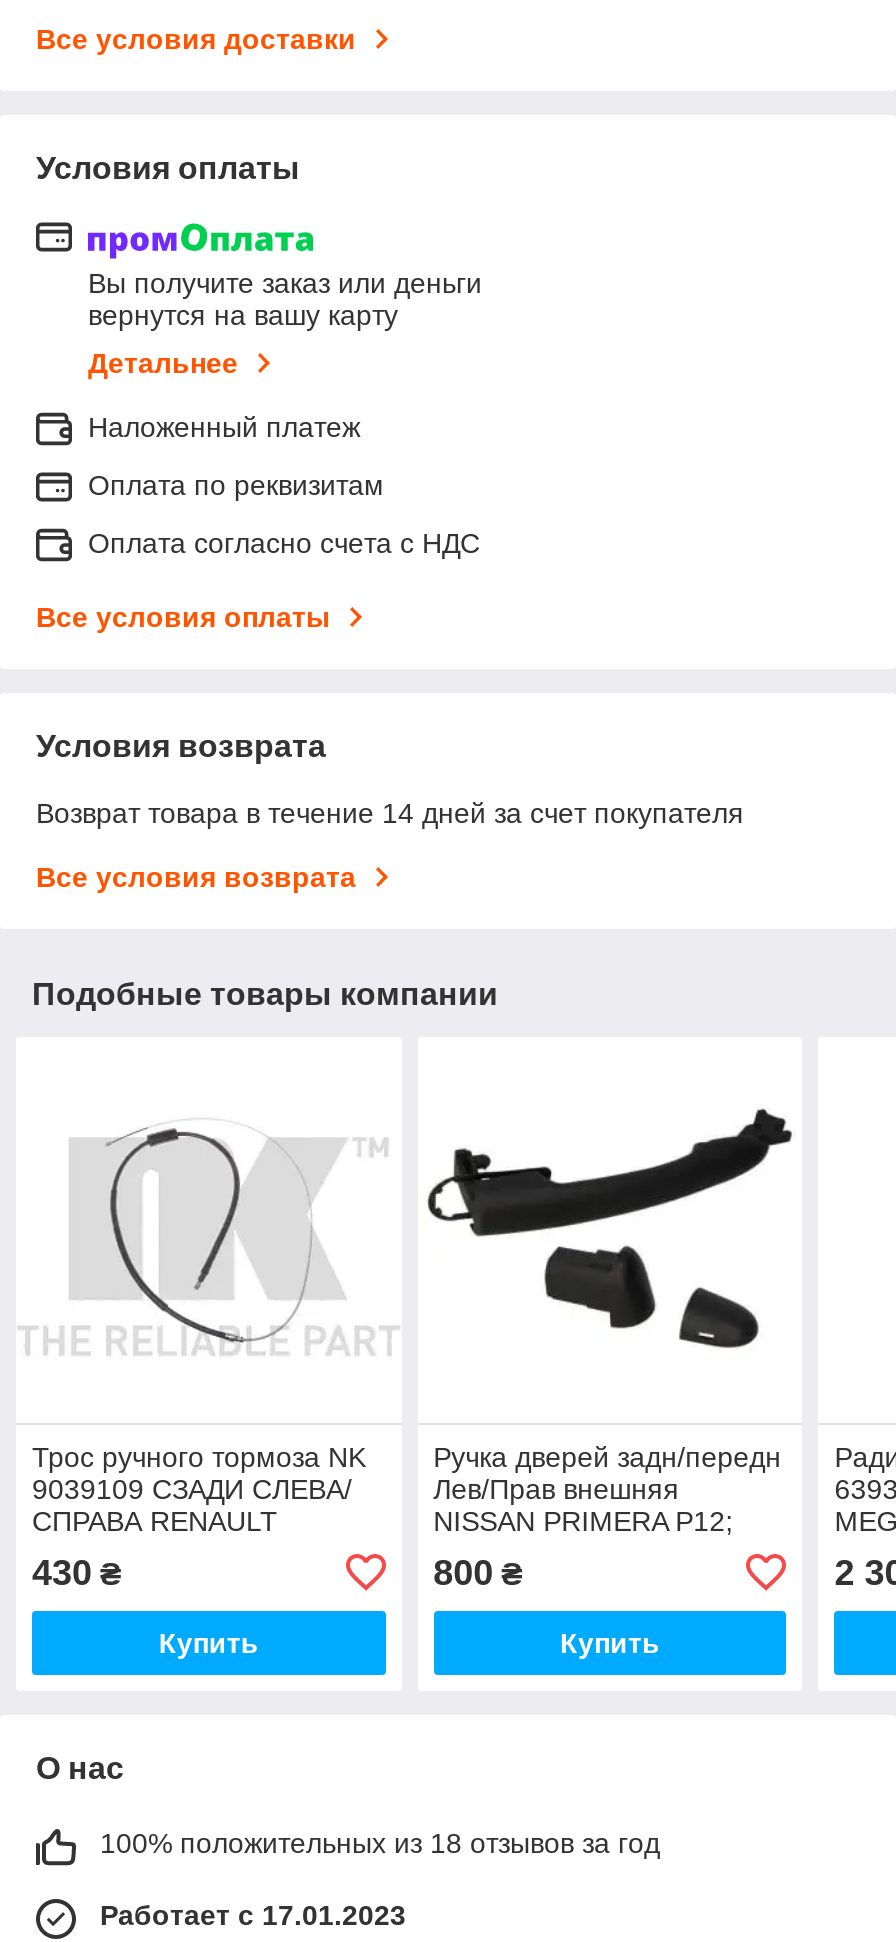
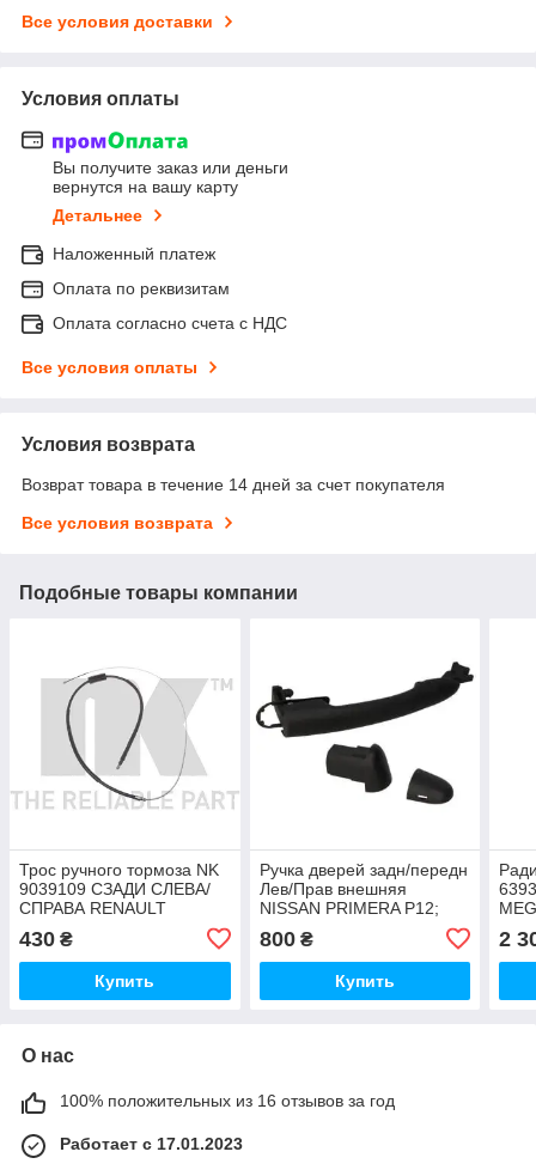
- 100% положительных из 18 отзывов за год
+ 100% положительных из 16 отзывов за год
